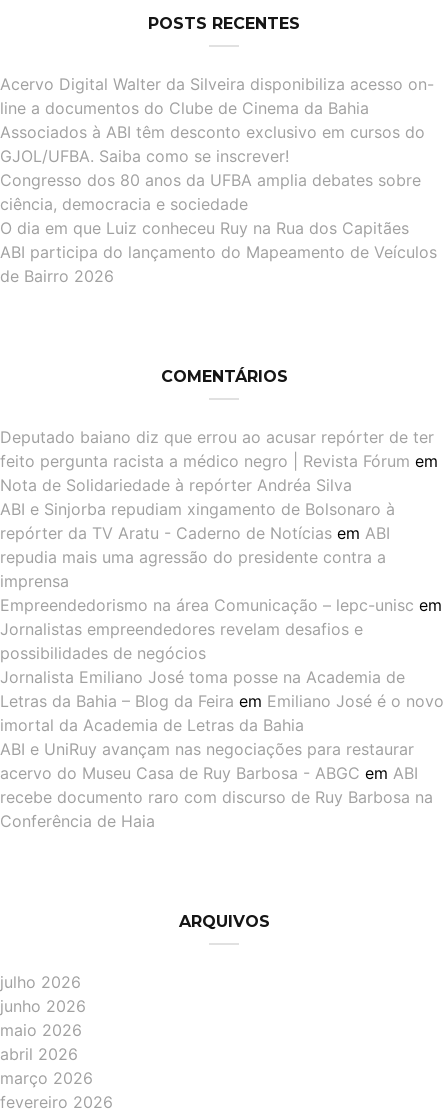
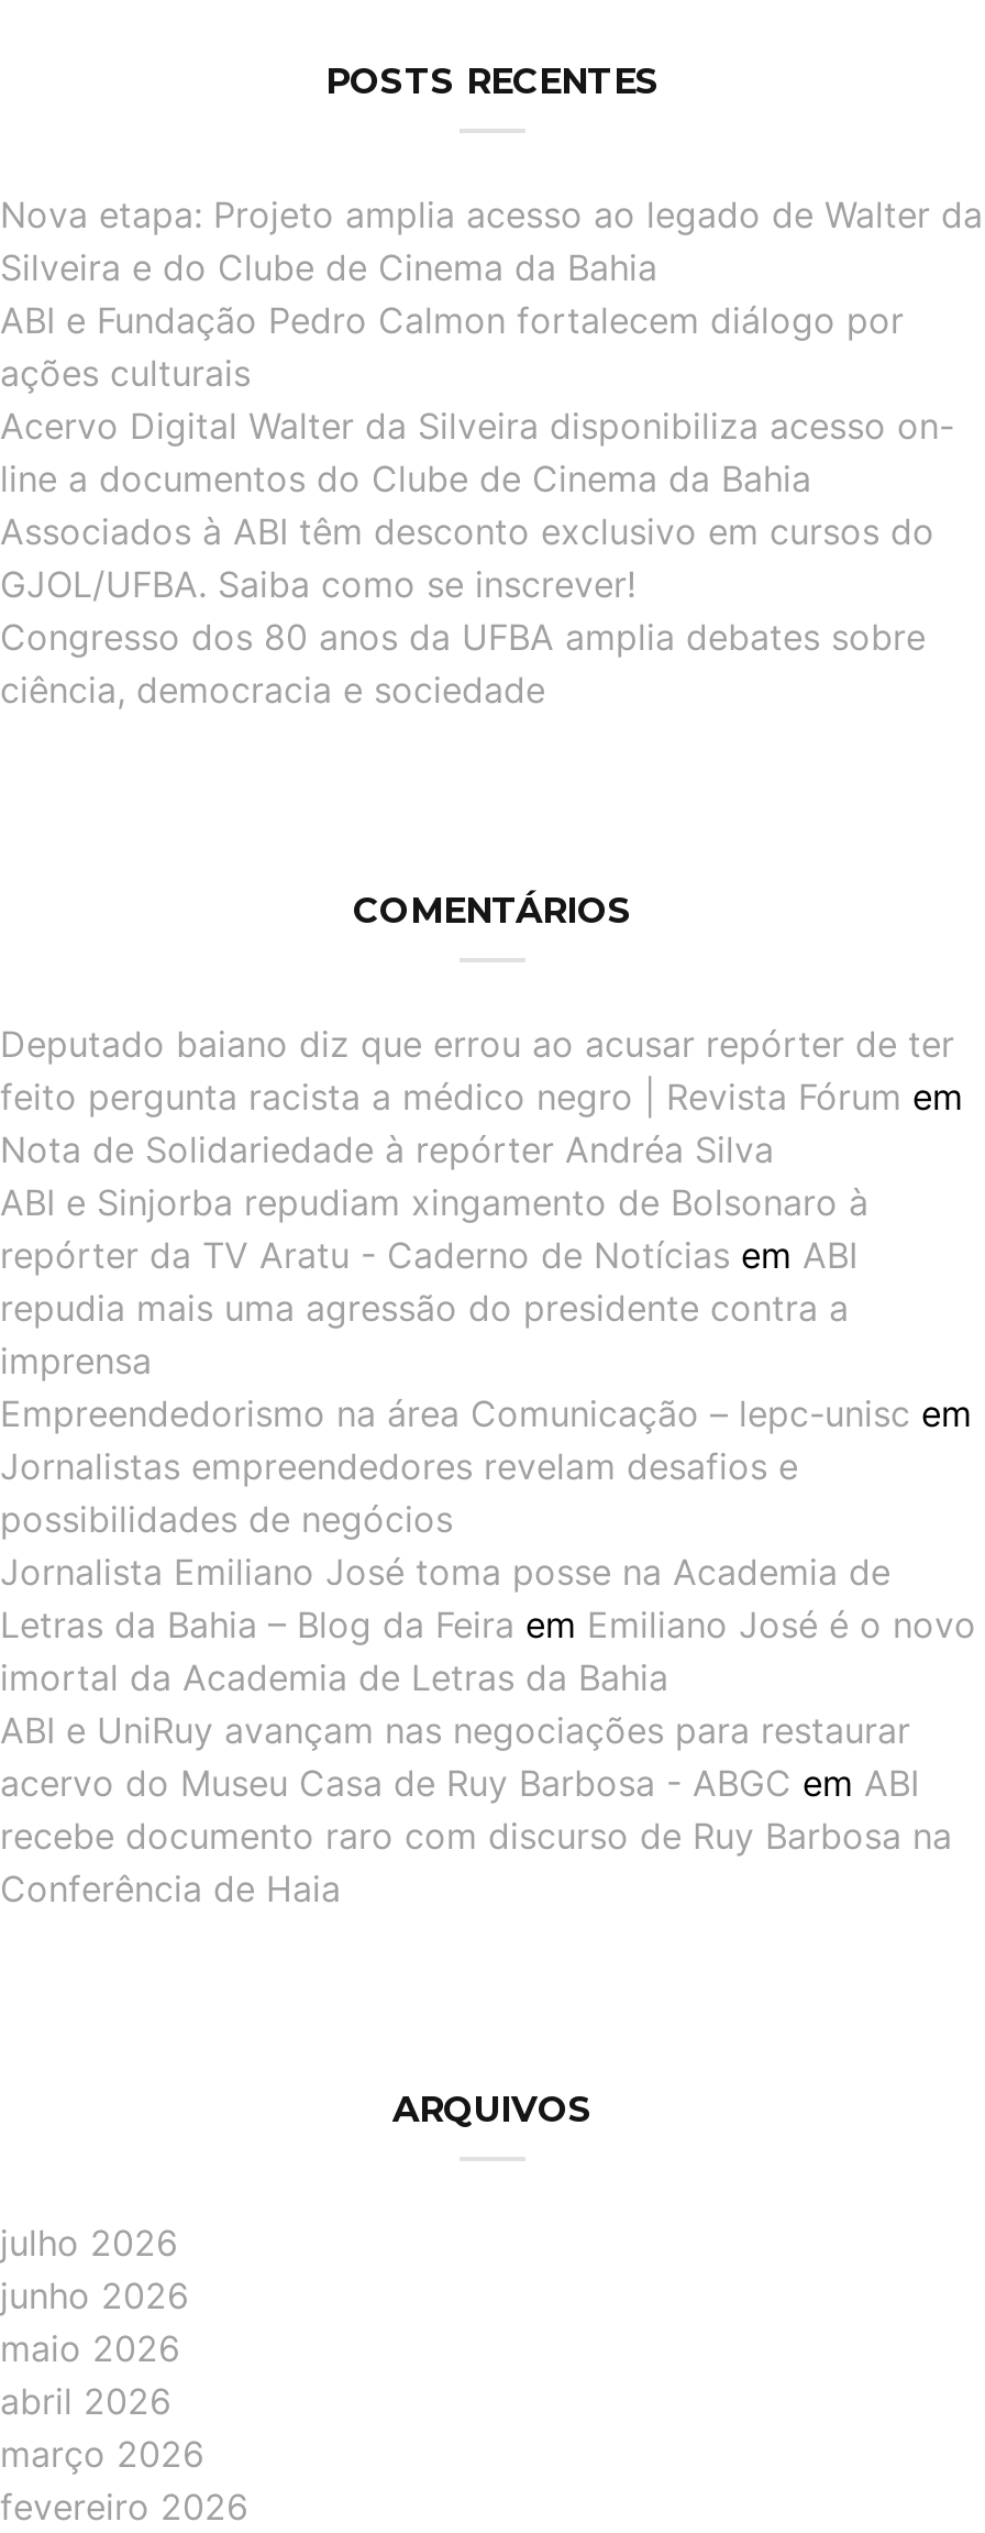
+ Nova etapa: Projeto amplia acesso ao legado de Walter da
+ Silveira e do Clube de Cinema da Bahia
+ ABI e Fundação Pedro Calmon fortalecem diálogo por
+ ações culturais

moved down: Acervo Digital Walter da Silveira disponibiliza acesso on- | line a documentos do Clube de Cinema da Bahia | Associados à ABI têm desconto exclusivo em cursos do | GJOL/UFBA. Saiba como se inscrever! | Congresso dos 80 anos da UFBA amplia debates sobre | ciência, democracia e sociedade

- O dia em que Luiz conheceu Ruy na Rua dos Capitães
- ABI participa do lançamento do Mapeamento de Veículos
- de Bairro 2026
